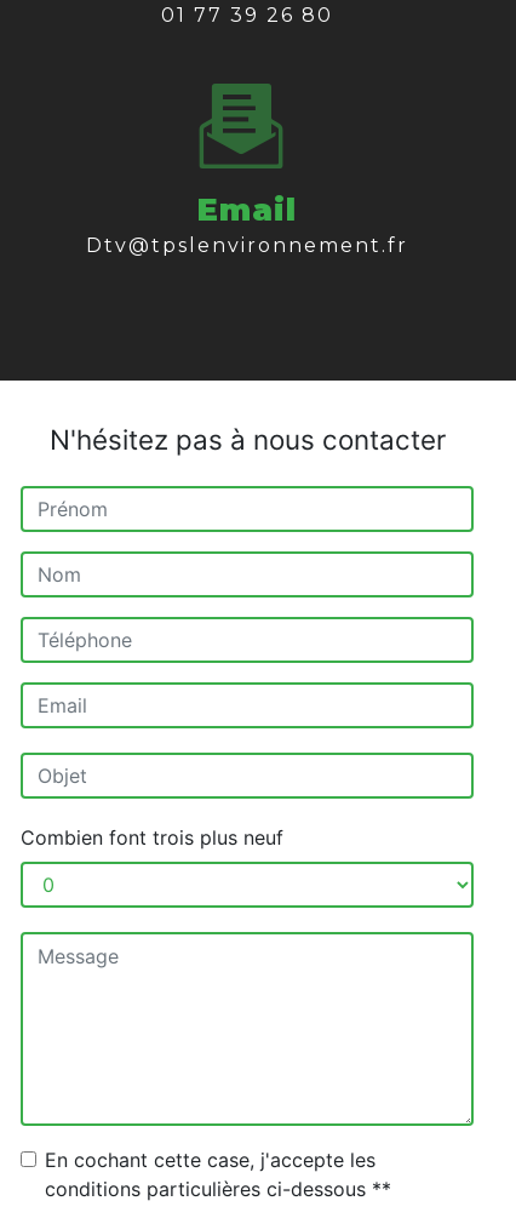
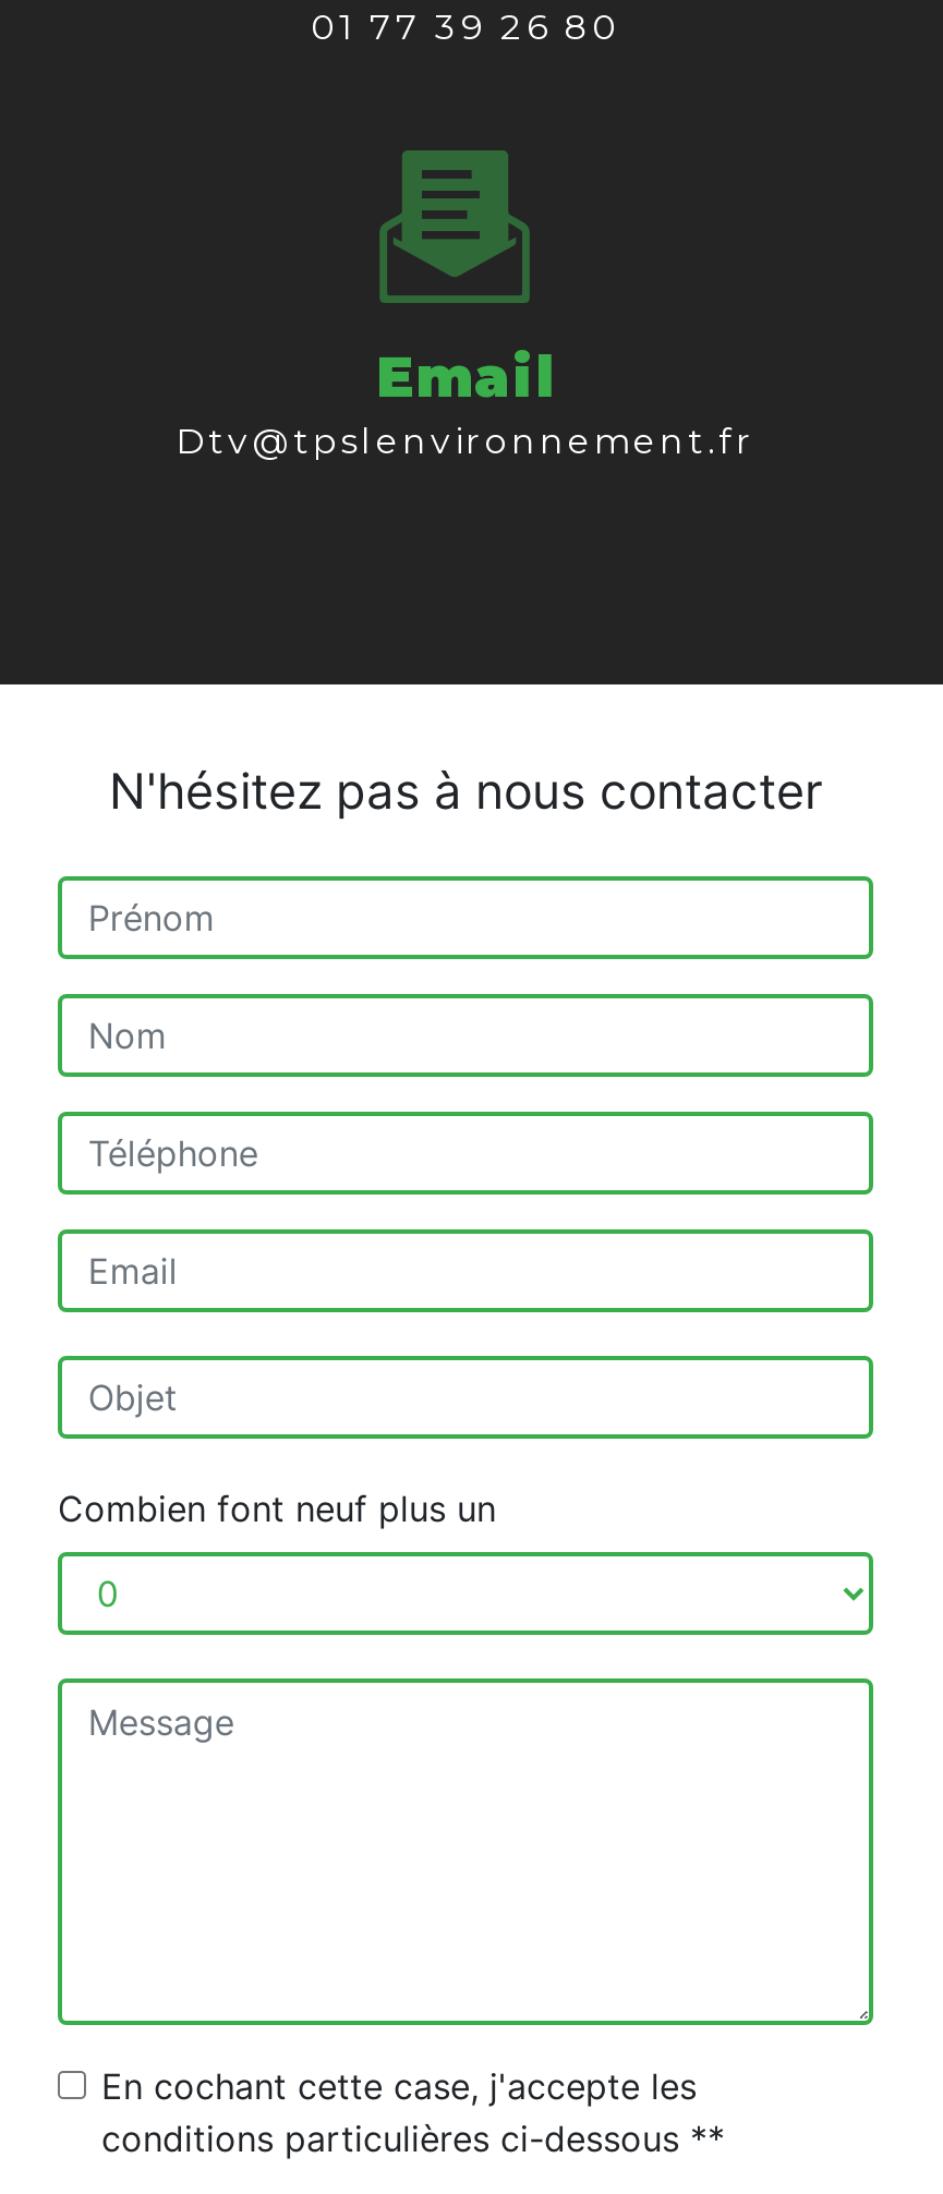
- Combien font trois plus neuf
+ Combien font neuf plus un
